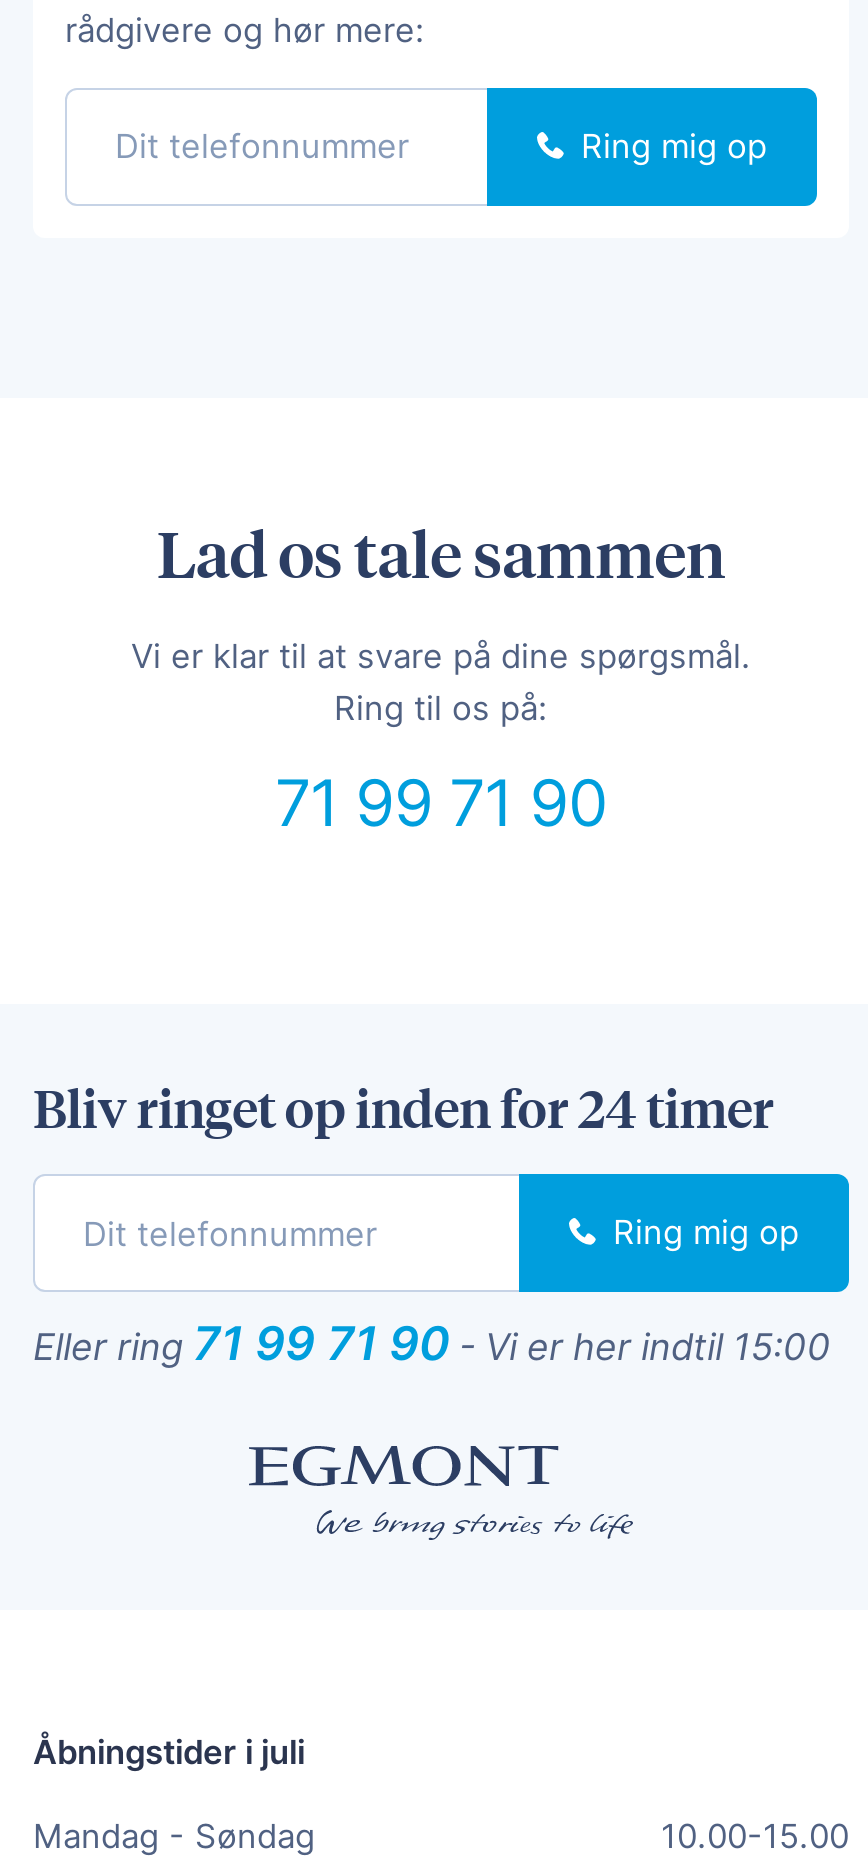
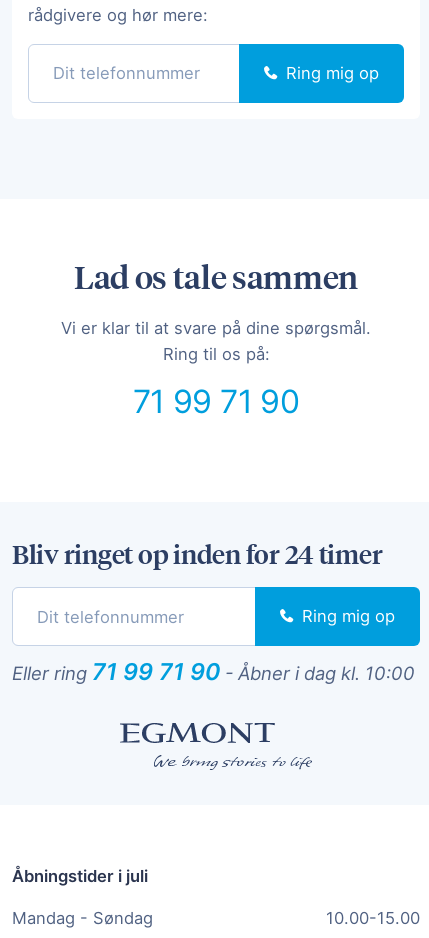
- Eller ring 71 99 71 90 - Vi er her indtil 15:00
+ Eller ring 71 99 71 90 - Åbner i dag kl. 10:00
